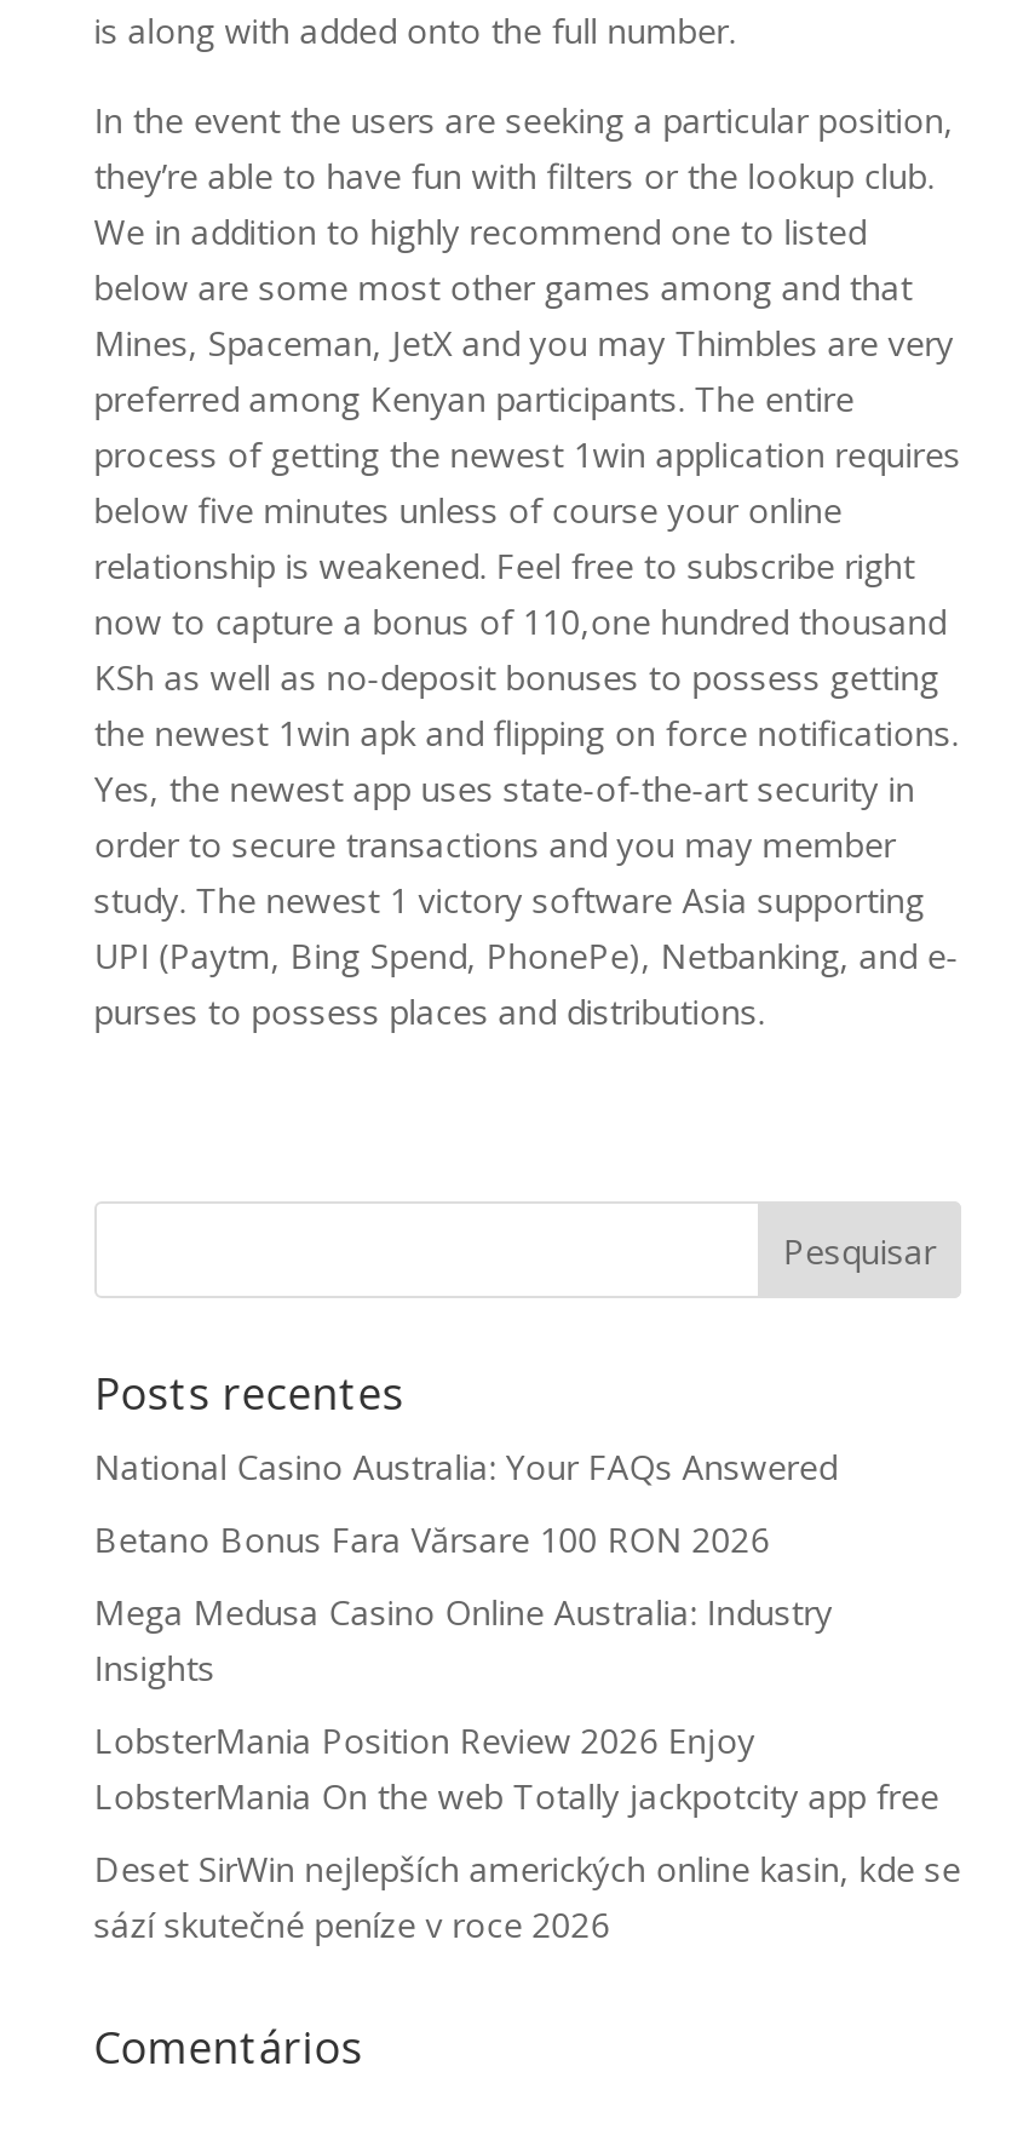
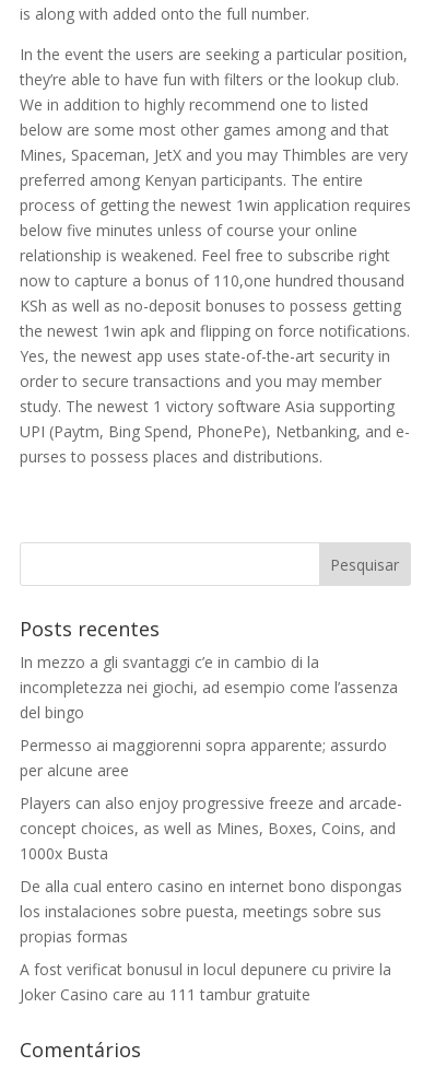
- National Casino Australia: Your FAQs Answered
+ In mezzo a gli svantaggi c’e in cambio di la
+ incompletezza nei giochi, ad esempio come l’assenza
+ del bingo

- Betano Bonus Fara Vărsare 100 RON 2026
+ Permesso ai maggiorenni sopra apparente; assurdo
+ per alcune aree

- Mega Medusa Casino Online Australia: Industry
- Insights
+ Players can also enjoy progressive freeze and arcade-
+ concept choices, as well as Mines, Boxes, Coins, and
+ 1000x Busta

- LobsterMania Position Review 2026 Enjoy
- LobsterMania On the web Totally jackpotcity app free
+ De alla cual entero casino en internet bono dispongas
+ los instalaciones sobre puesta, meetings sobre sus
+ propias formas

- Deset SirWin nejlepších amerických online kasin, kde se
- sází skutečné peníze v roce 2026
+ A fost verificat bonusul in locul depunere cu privire la
+ Joker Casino care au 111 tambur gratuite
